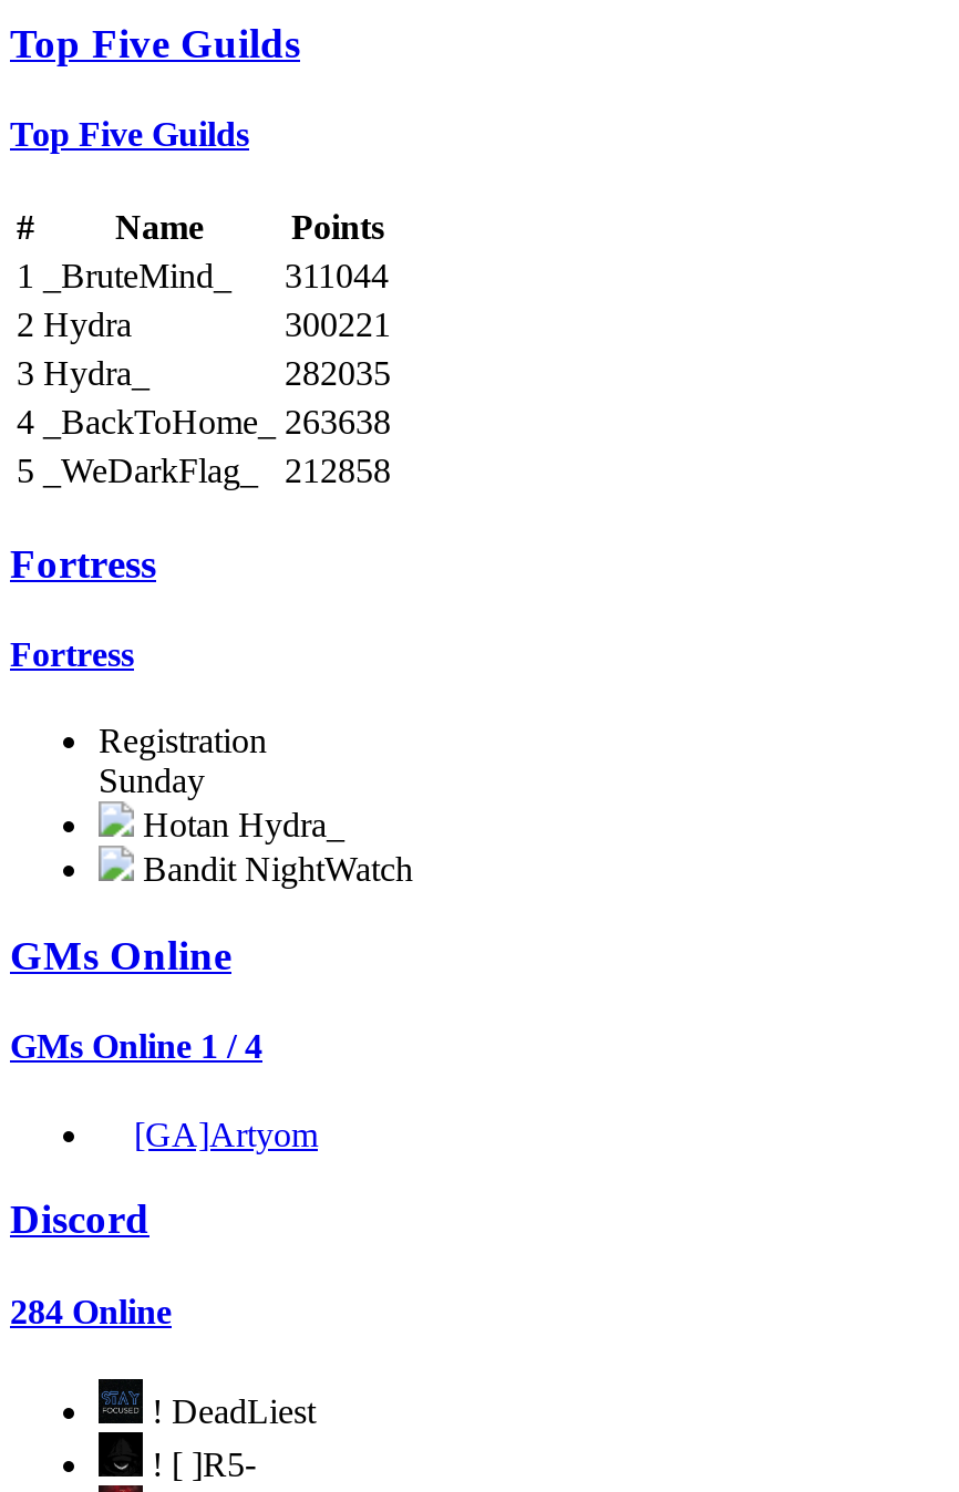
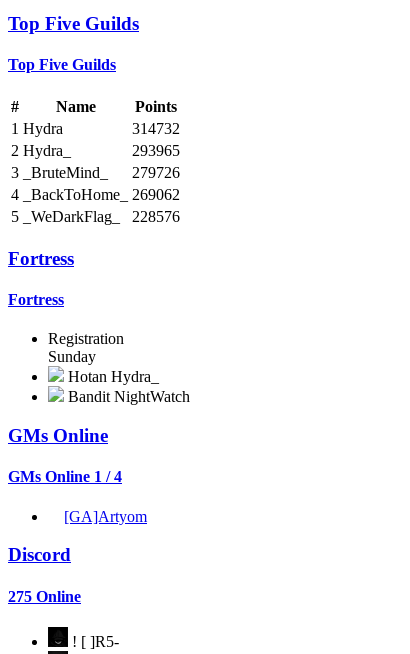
- 1 _BruteMind_
- 311044
- 2 Hydra
- 300221
- 3 Hydra_
- 282035
- 4 _BackToHome_ 263638
+ 1 Hydra
+ 314732
+ 2 Hydra_
+ 293965
+ 3 _BruteMind_
+ 279726
+ 4 _BackToHome_ 269062

- 5 _WeDarkFlag_ 212858
+ 5 _WeDarkFlag_ 228576

- 284 Online
- ! DeadLiest
+ 275 Online
